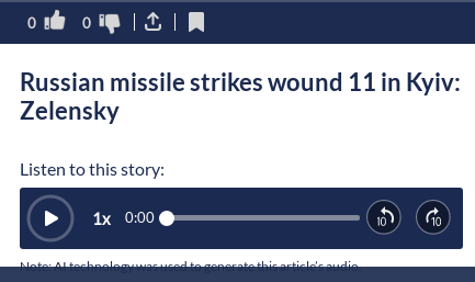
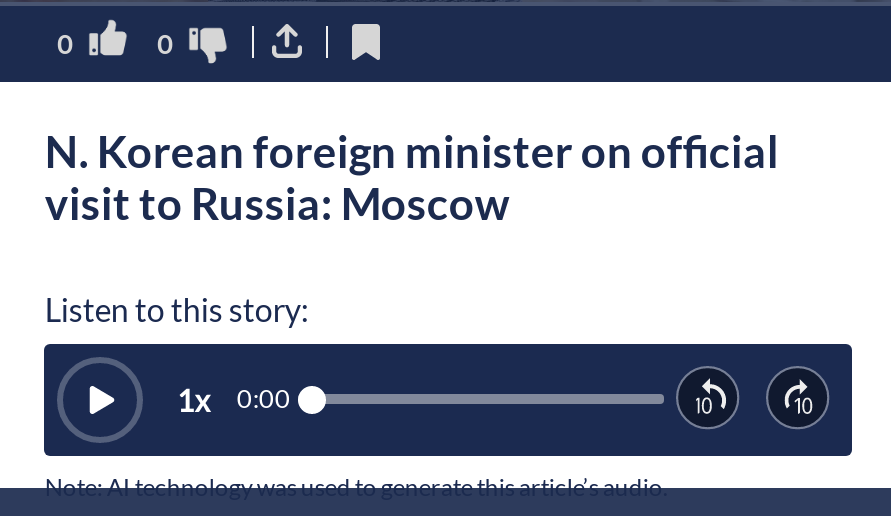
- Russian missile strikes wound 11 in Kyiv:
- Zelensky
+ N. Korean foreign minister on official
+ visit to Russia: Moscow
